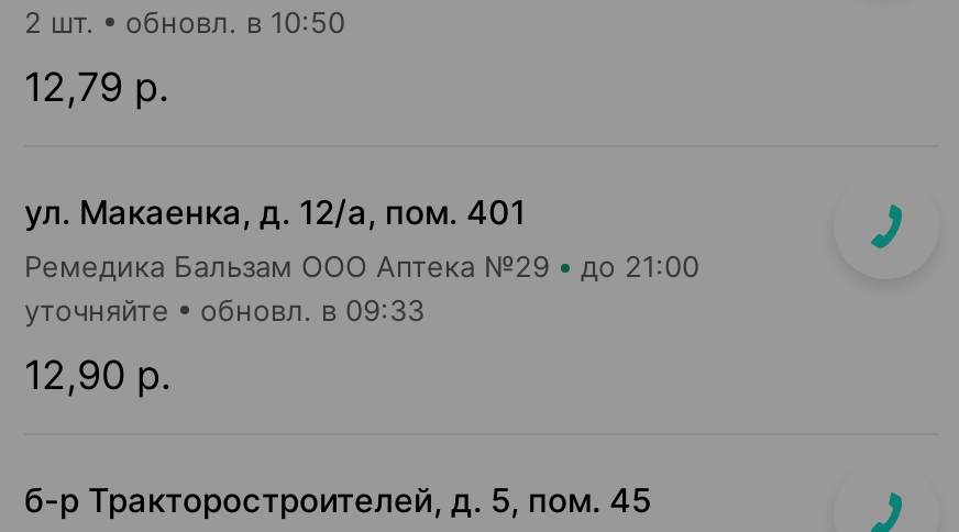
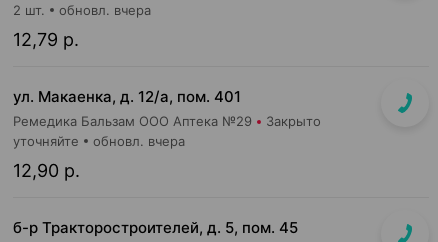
- обновл. в 10:50
+ обновл. вчера

- до 21:00
+ Закрыто

- обновл. в 09:33
+ обновл. вчера
